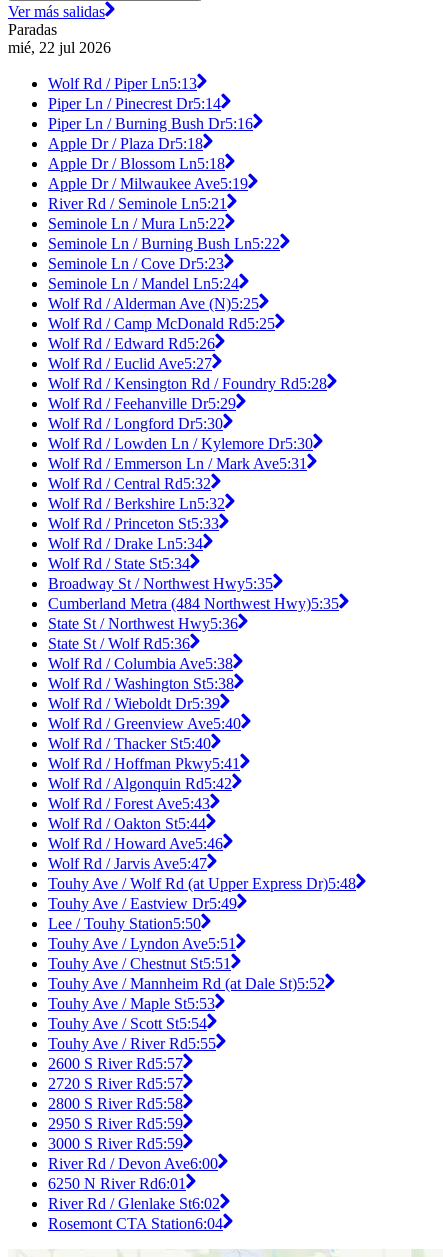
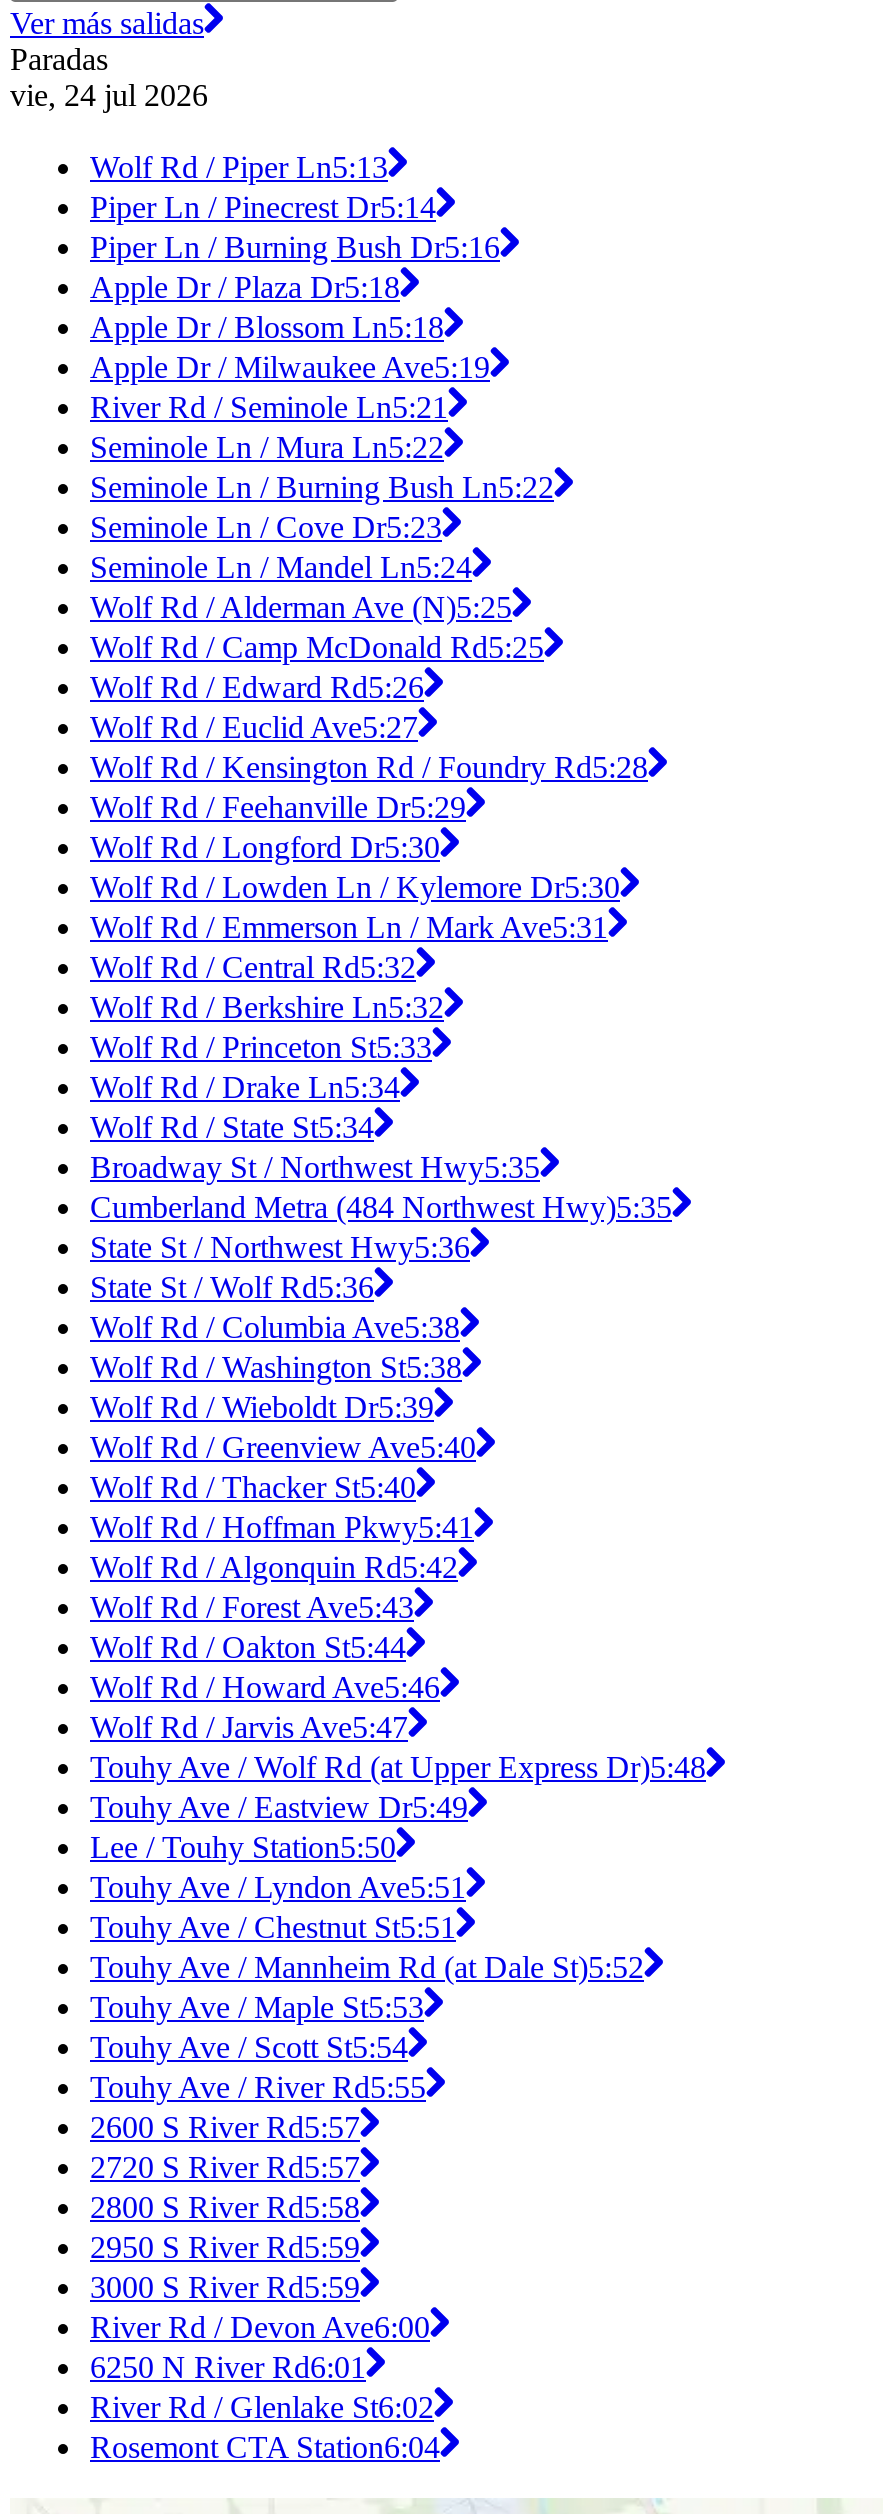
- mié, 22 jul 2026
+ vie, 24 jul 2026
